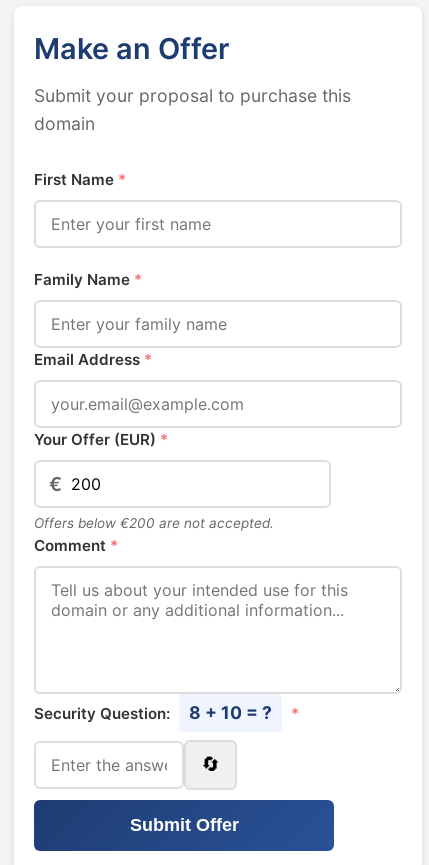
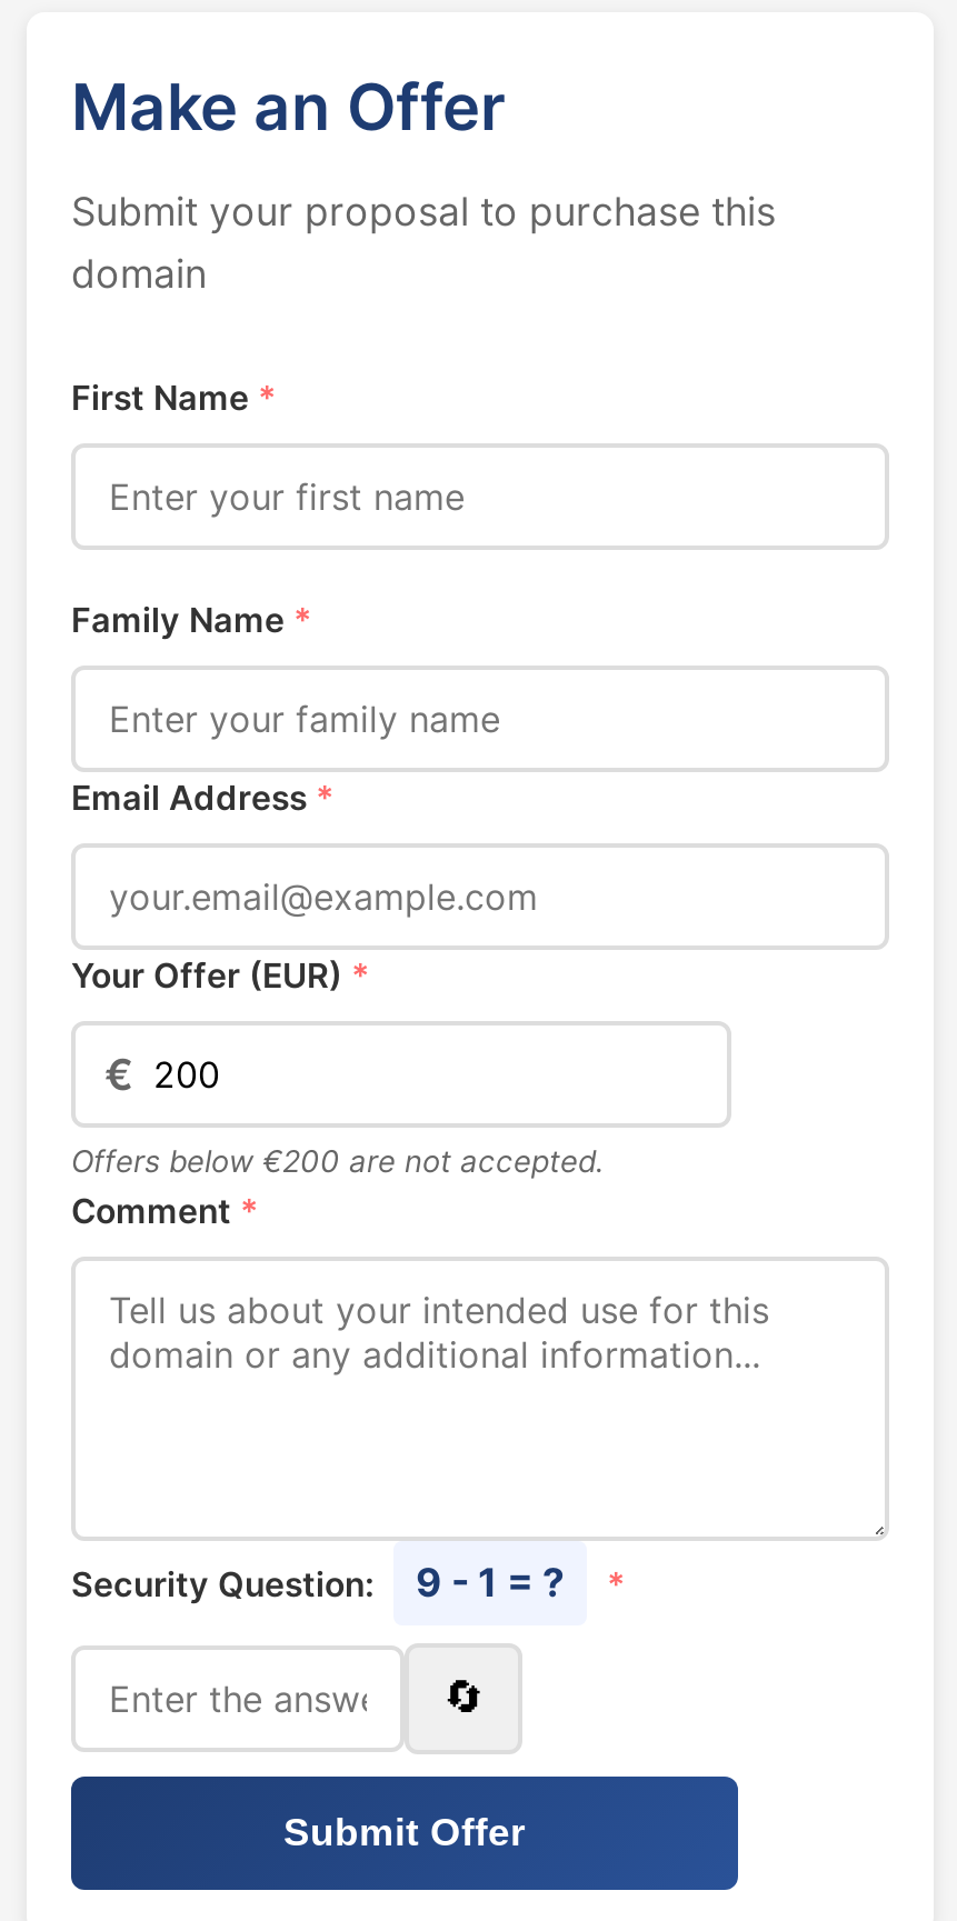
- 8 + 10 = ?
+ 9 - 1 = ?
